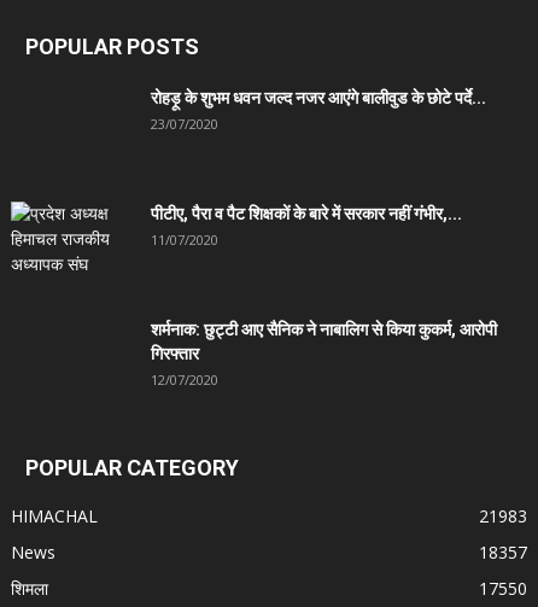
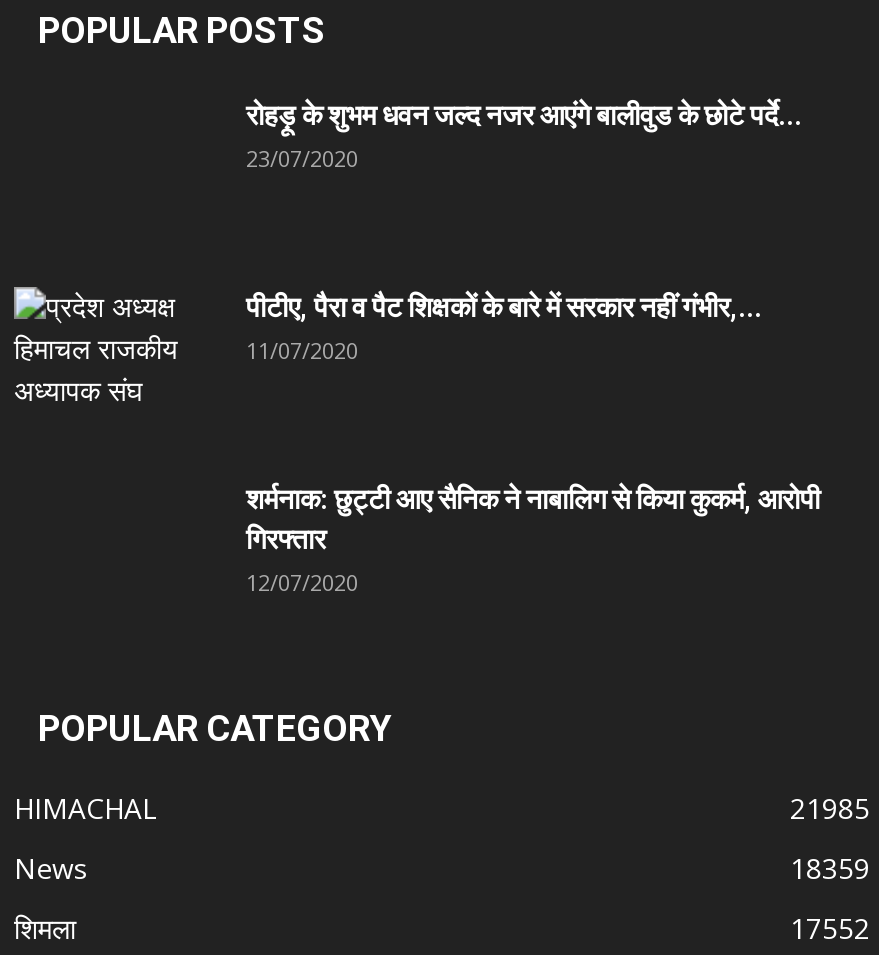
- 21983
+ 21985

- 18357
+ 18359

- 17550
+ 17552
